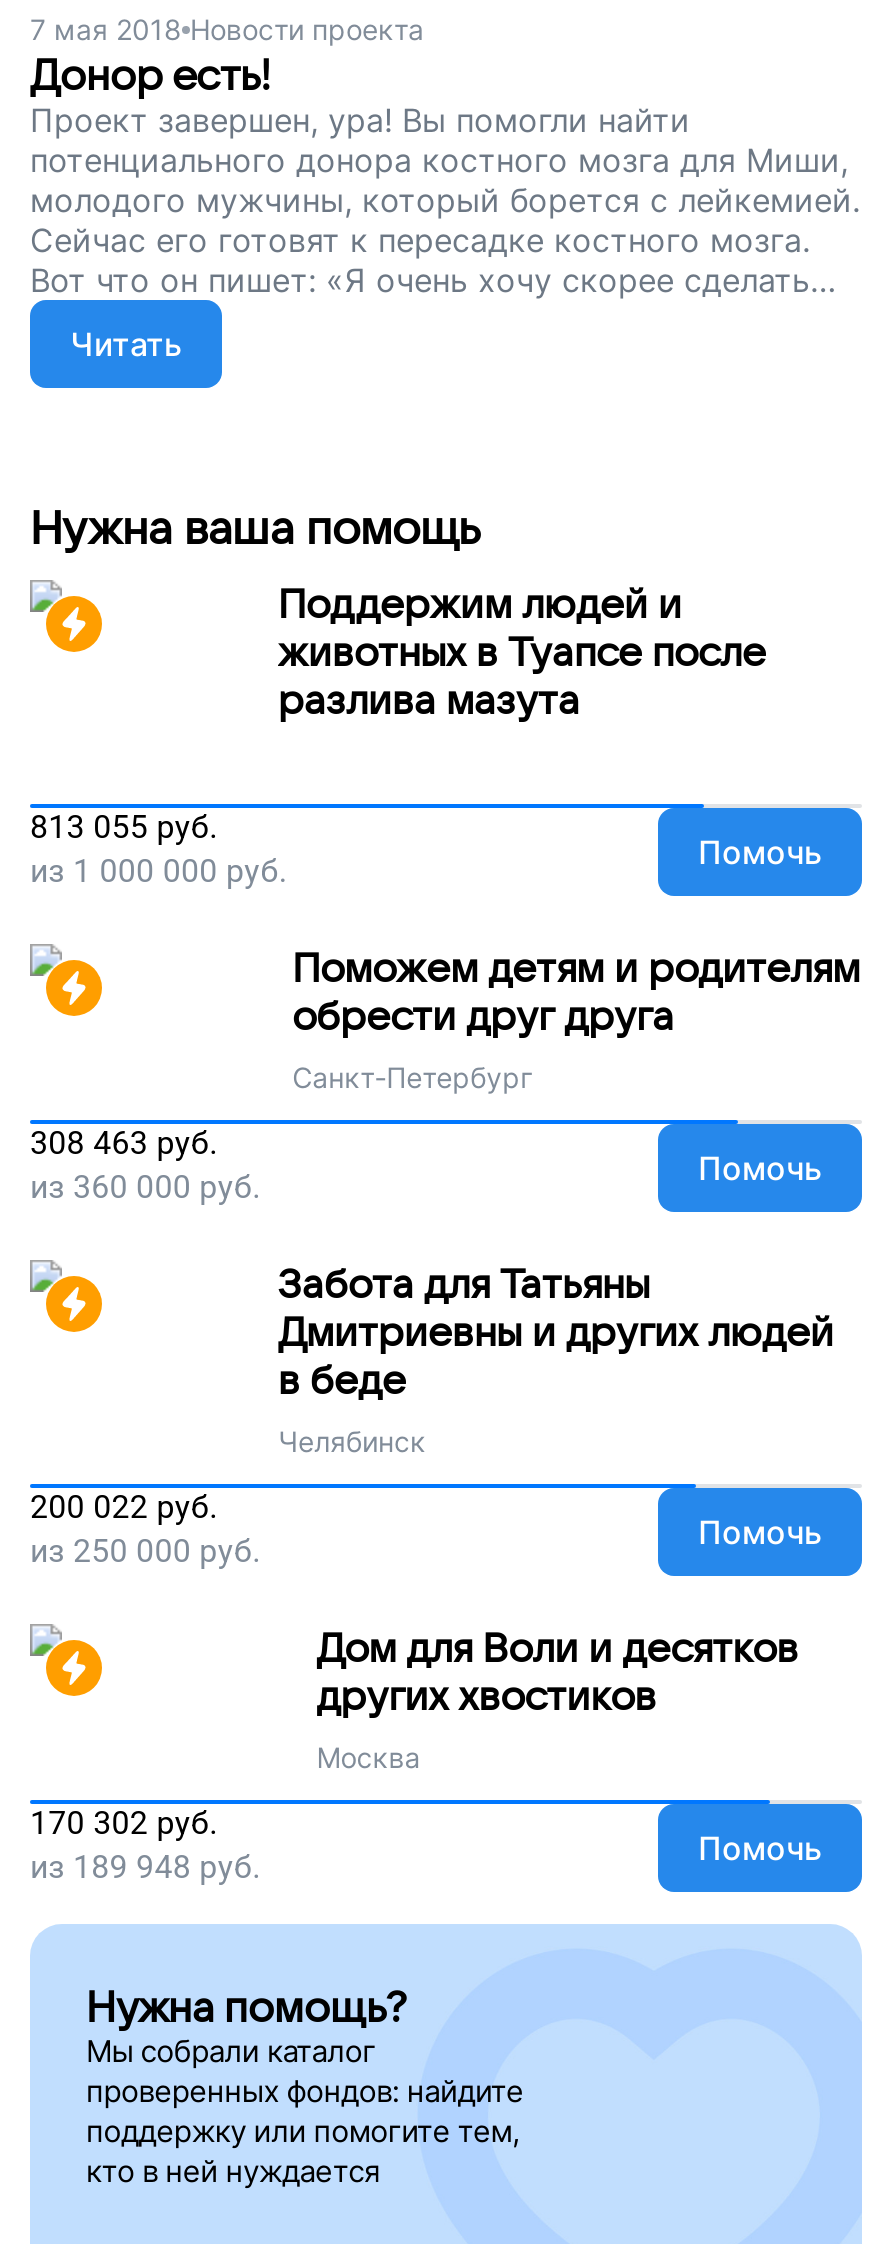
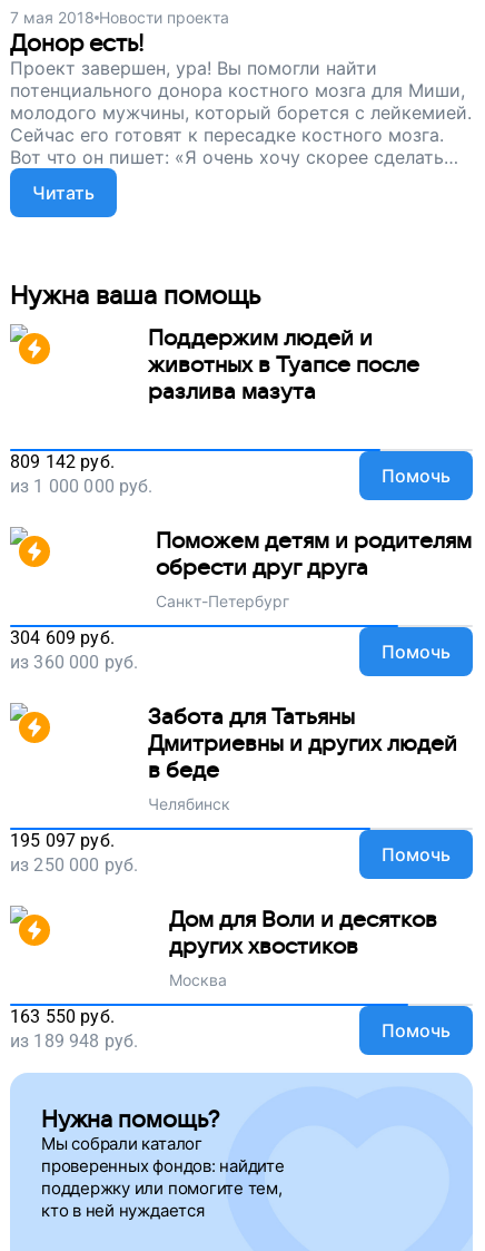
- 813 055 руб.
+ 809 142 руб.

- 308 463 руб.
+ 304 609 руб.

- 200 022 руб.
+ 195 097 руб.

- 170 302 руб.
+ 163 550 руб.
